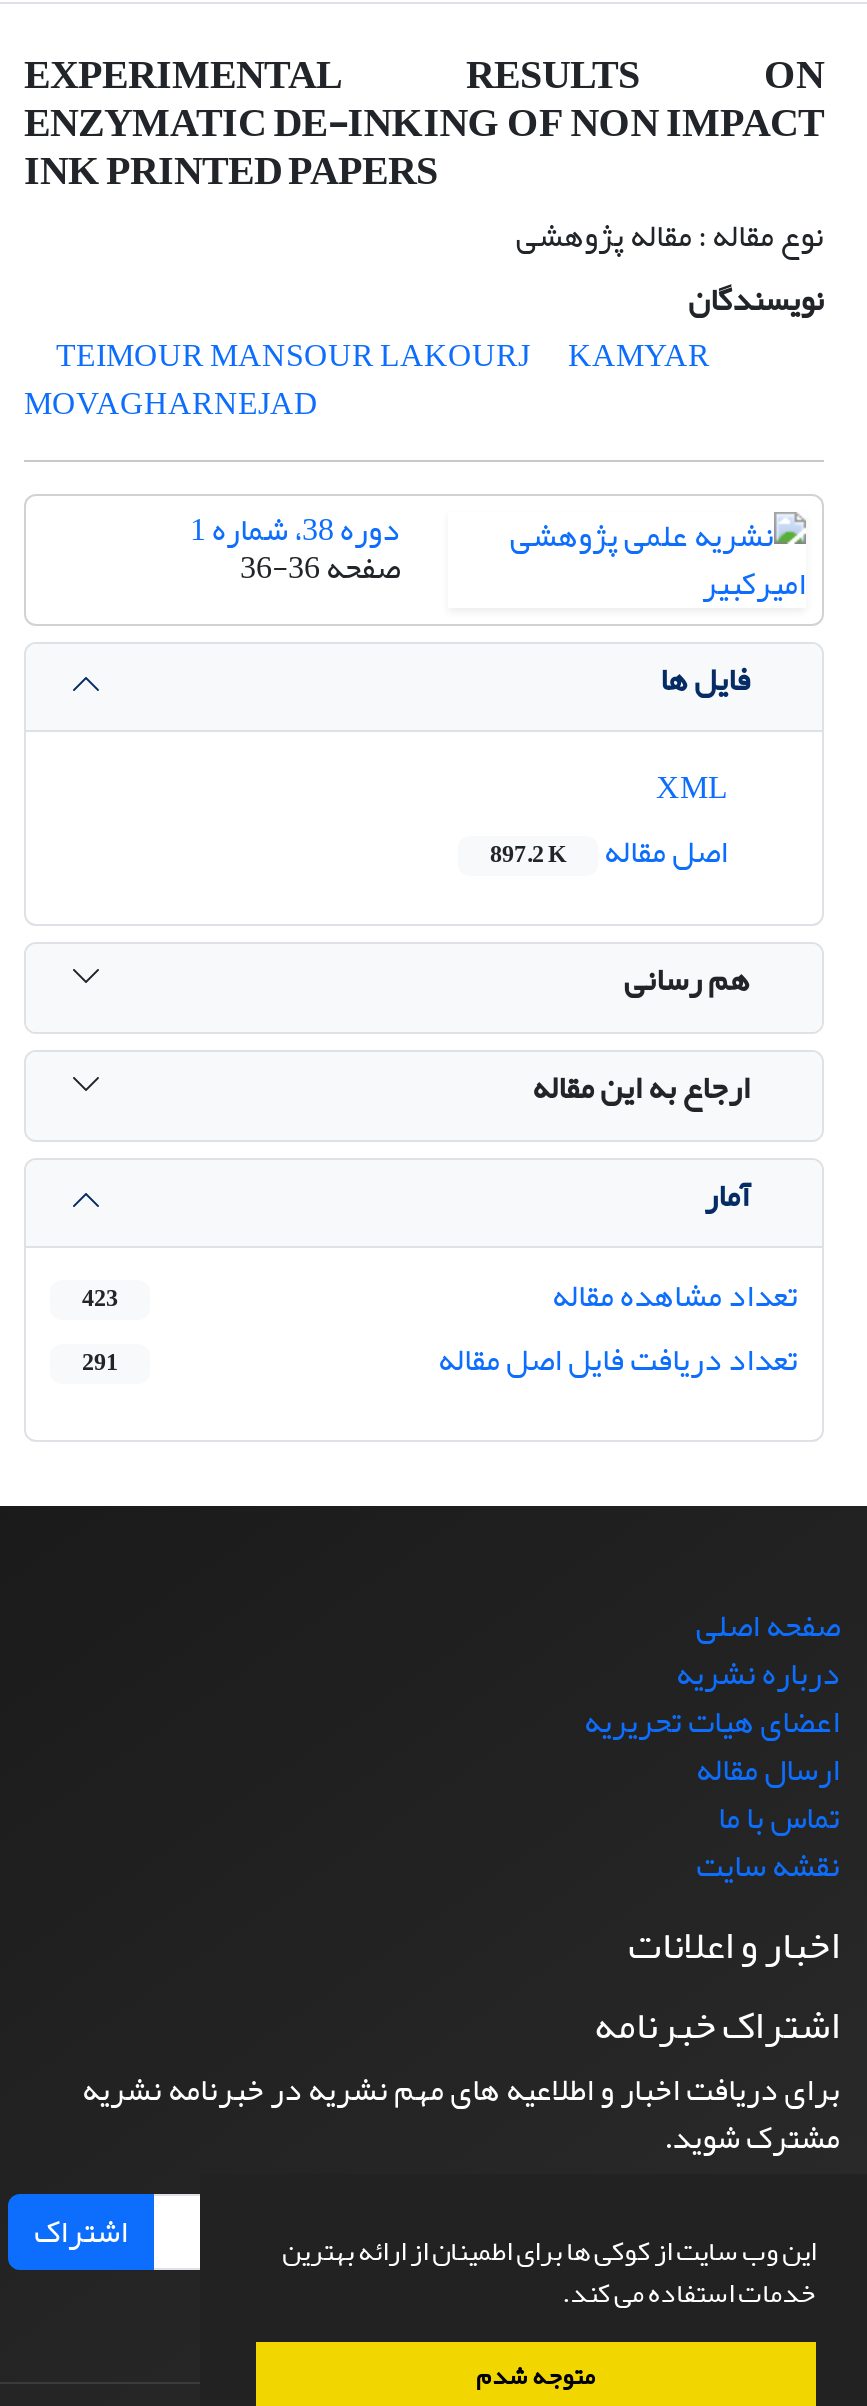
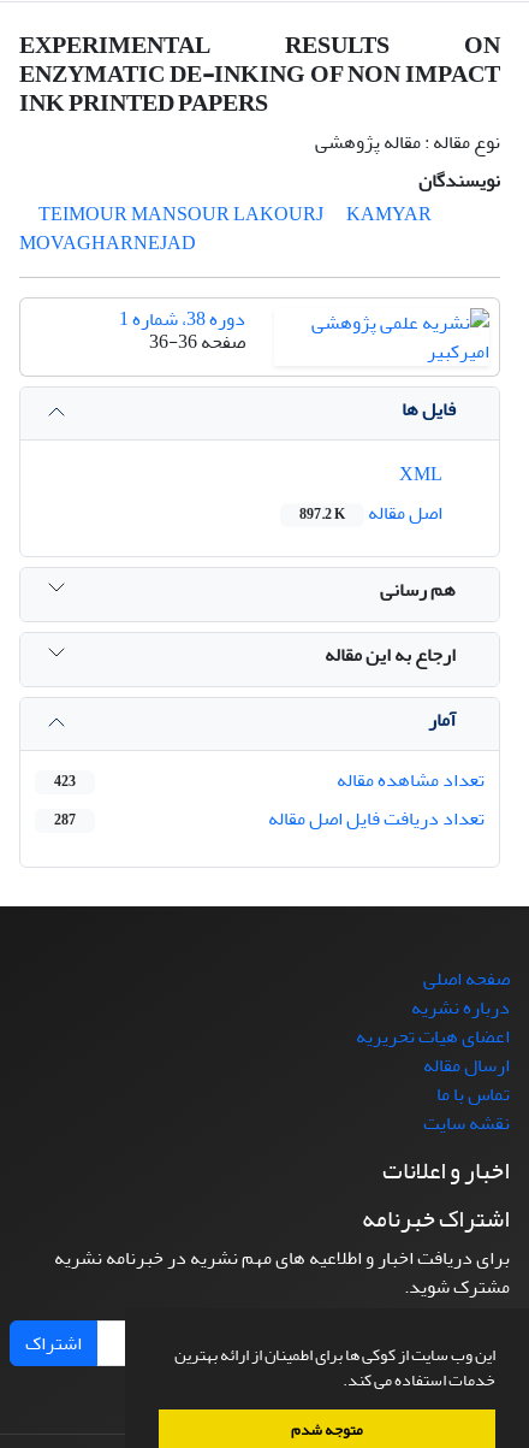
- 291
+ 287
